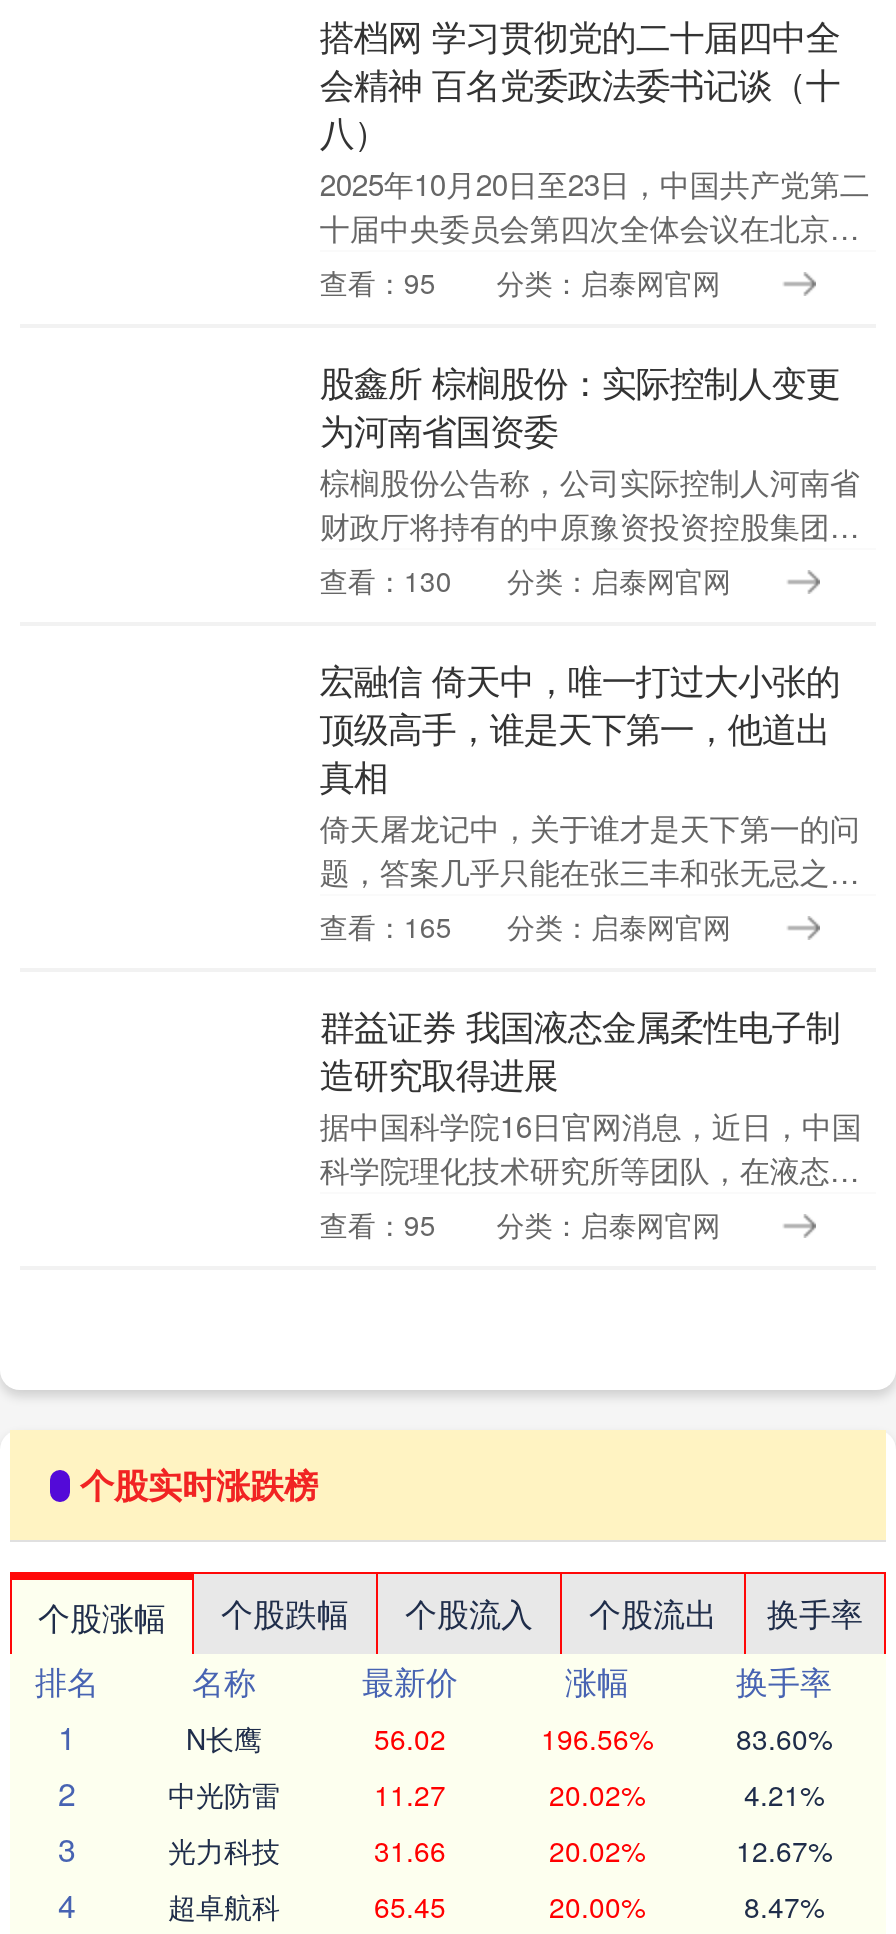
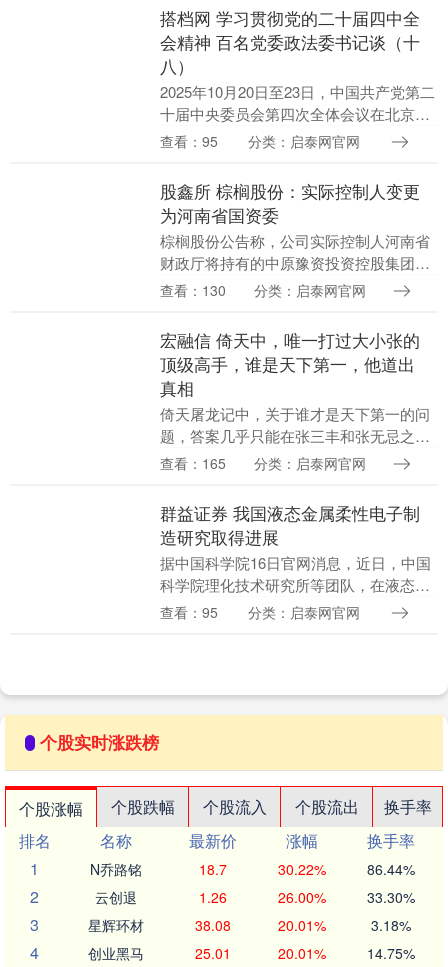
- N长鹰
- 56.02
- 196.56%
- 83.60%
+ N乔路铭
+ 18.7
+ 30.22%
+ 86.44%

- 中光防雷
- 11.27
- 20.02%
- 4.21%
+ 云创退
+ 1.26
+ 26.00%
+ 33.30%

- 光力科技
- 31.66
- 20.02%
- 12.67%
+ 星辉环材
+ 38.08
+ 20.01%
+ 3.18%

- 超卓航科
- 65.45
- 20.00%
- 8.47%
+ 创业黑马
+ 25.01
+ 20.01%
+ 14.75%
